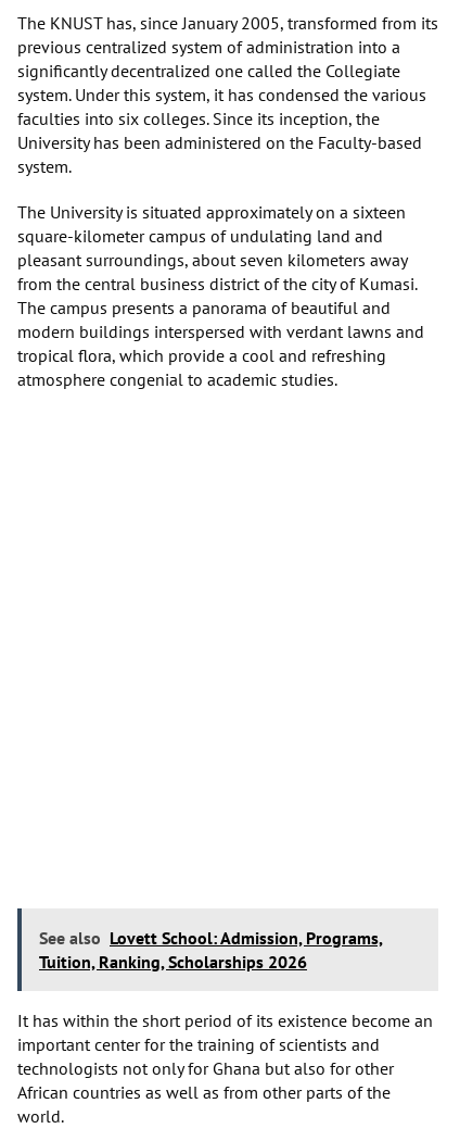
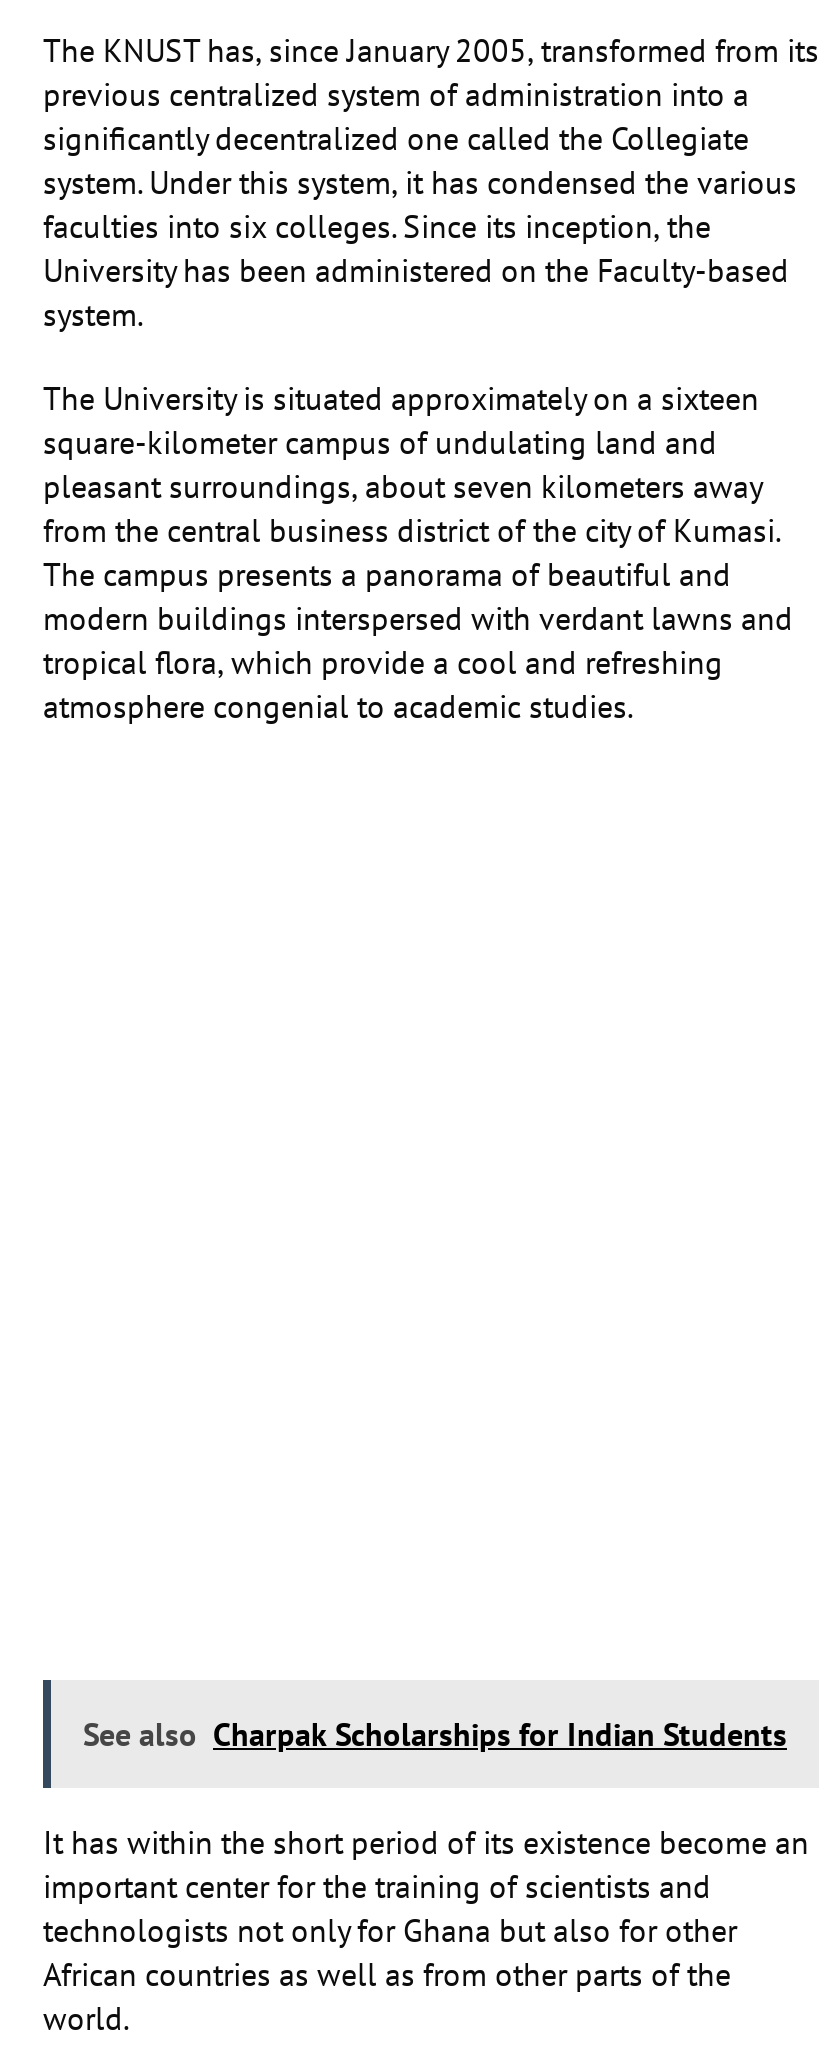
- See also Lovett School: Admission, Programs,
- Tuition, Ranking, Scholarships 2026
+ See also Charpak Scholarships for Indian Students
